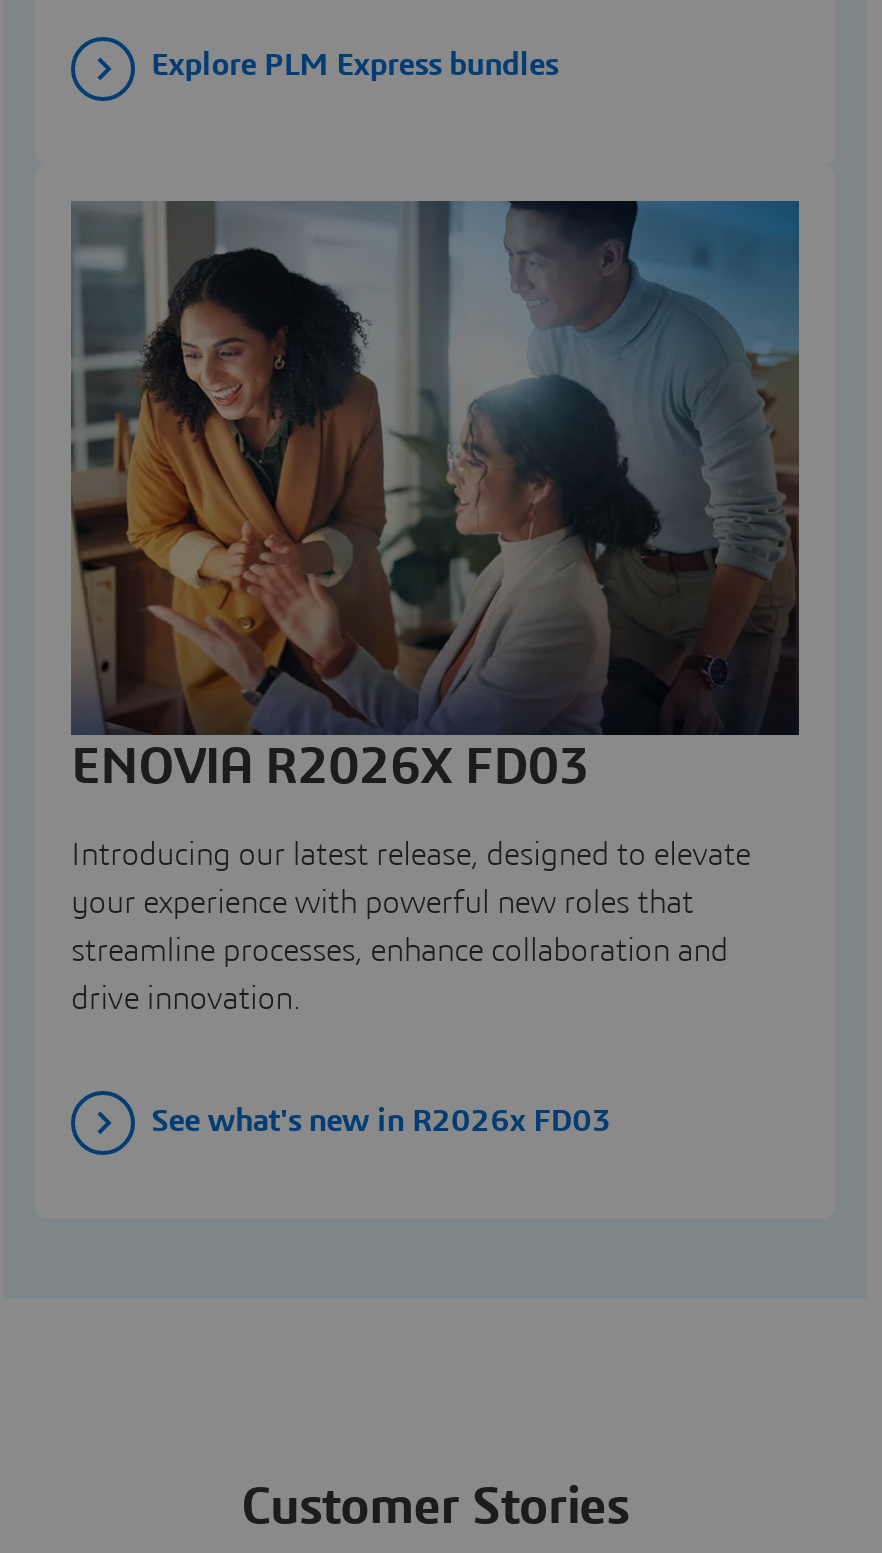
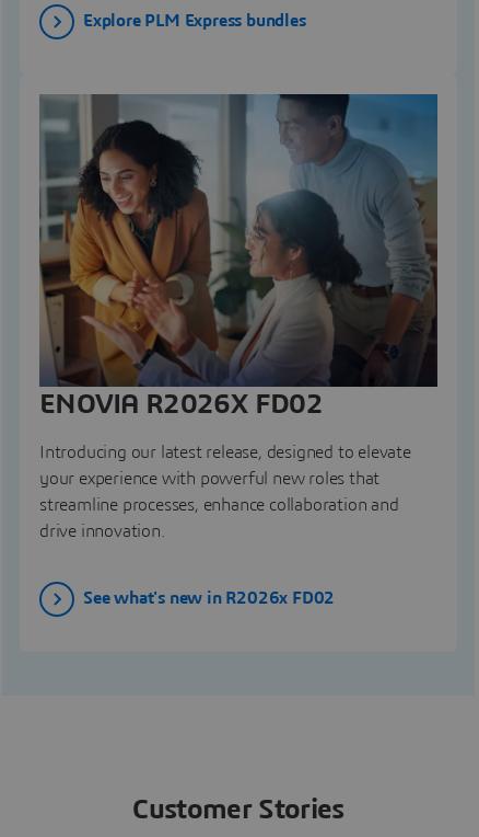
- ENOVIA R2026X FD03
+ ENOVIA R2026X FD02

- See what's new in R2026x FD03
+ See what's new in R2026x FD02
